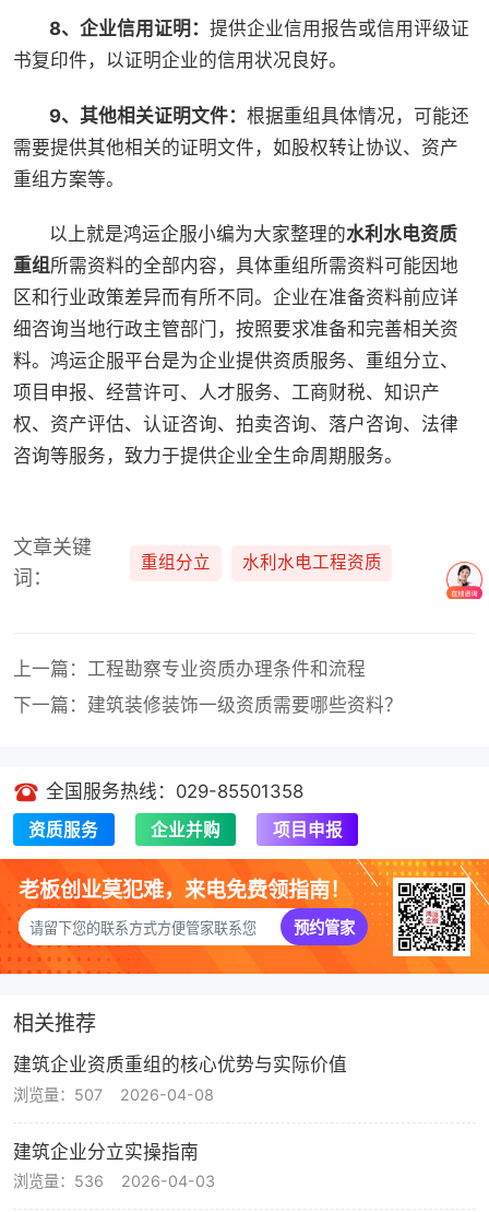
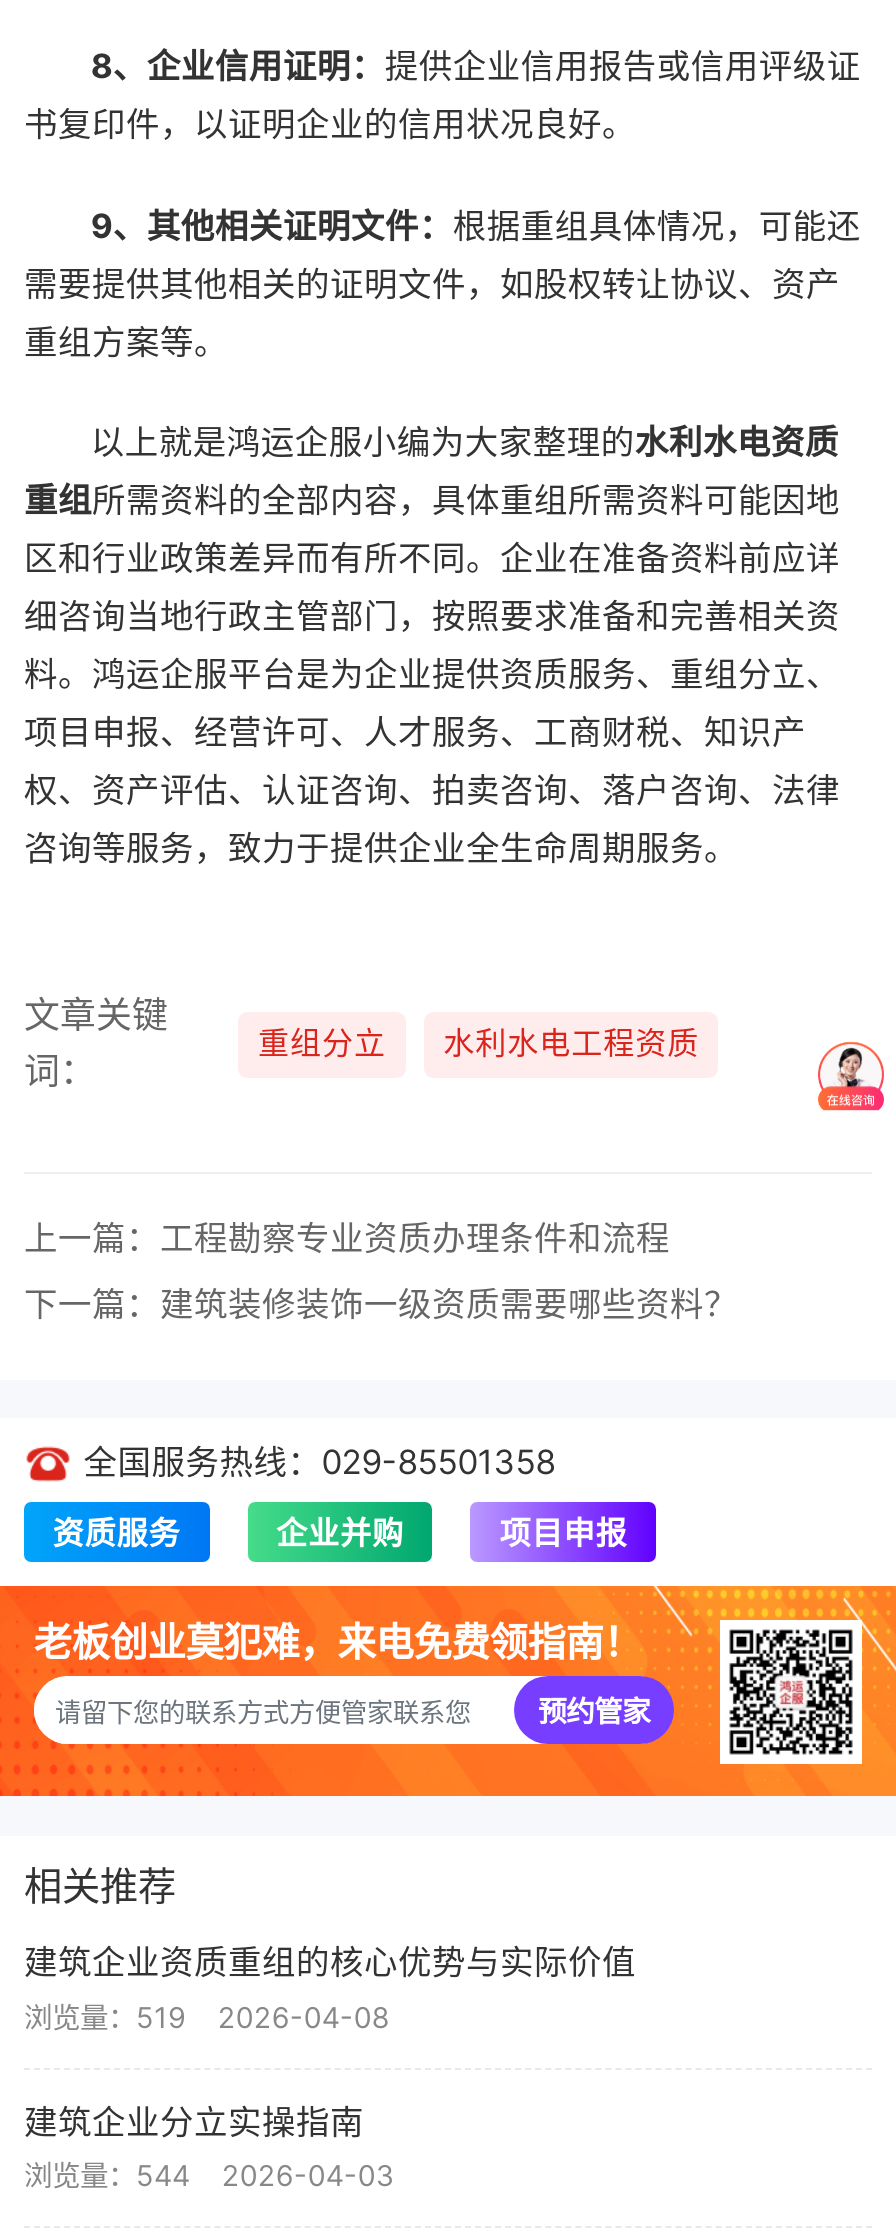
- 浏览量：507 2026-04-08
+ 浏览量：519 2026-04-08

- 浏览量：536 2026-04-03
+ 浏览量：544 2026-04-03
